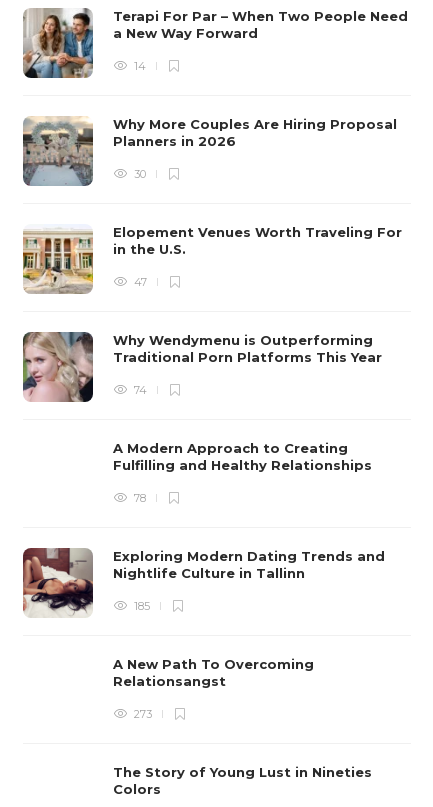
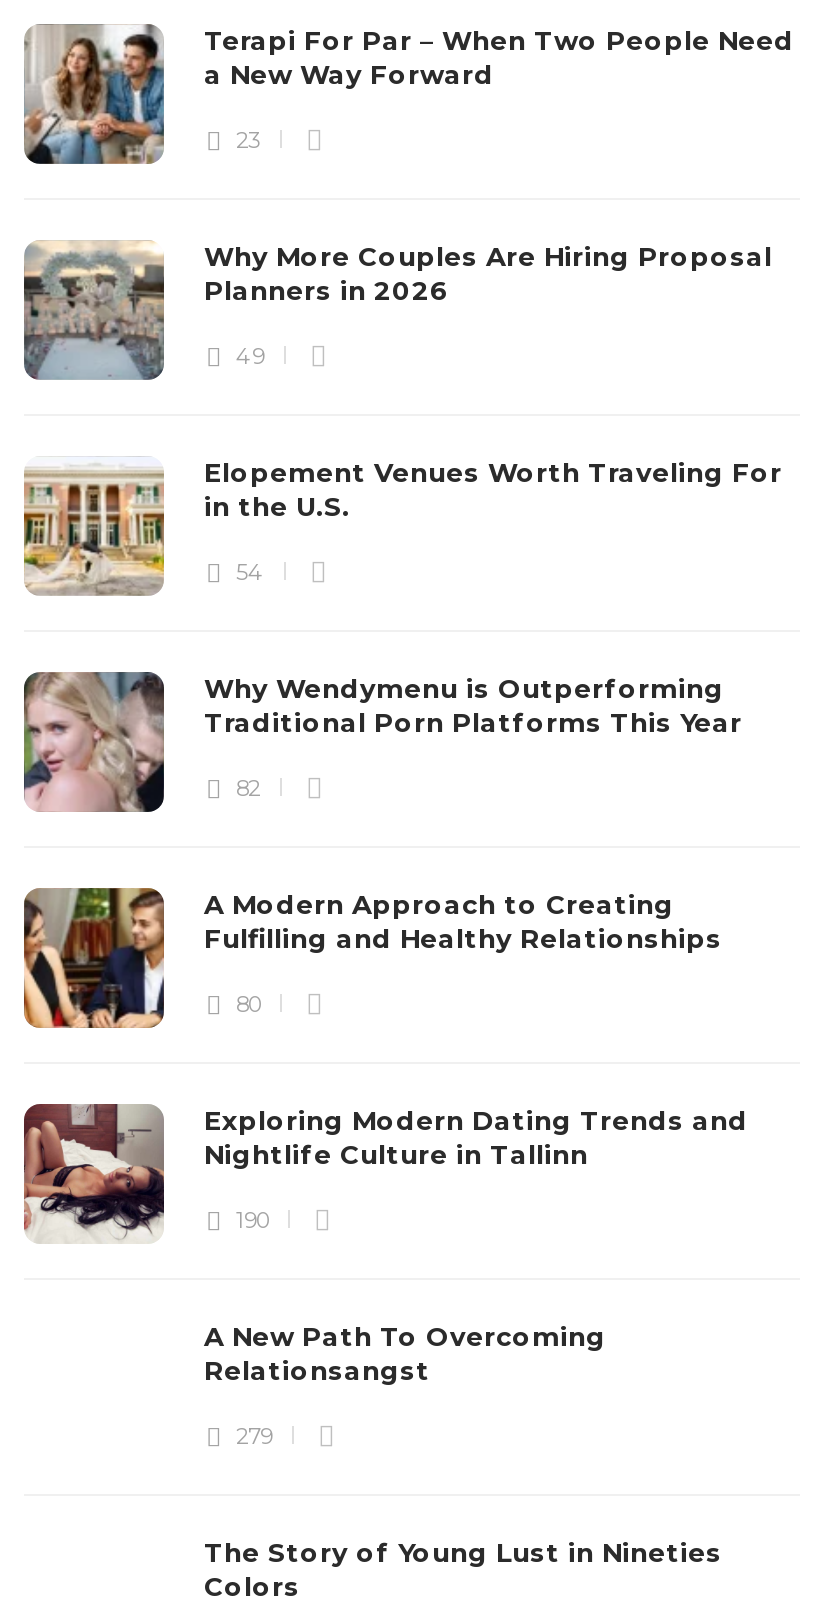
- 14
+ 23

- 30
+ 49

- 47
+ 54

+ [image]

- 74
+ 82

- 78
+ 80

- 185
+ 190

- 273
+ 279
